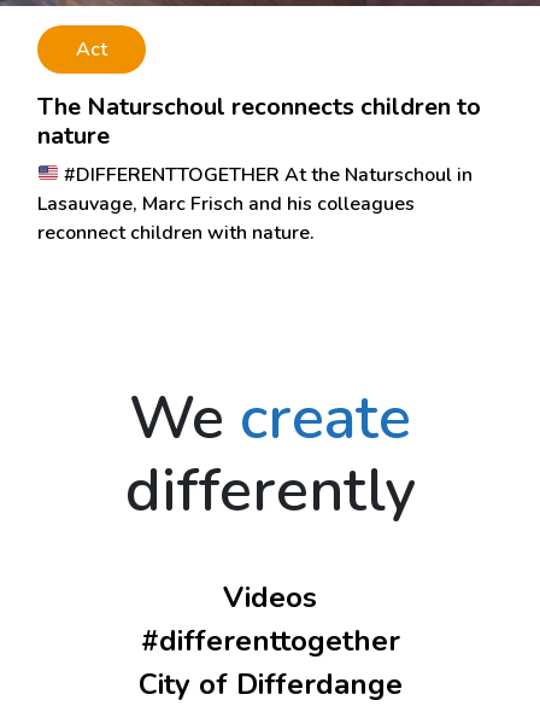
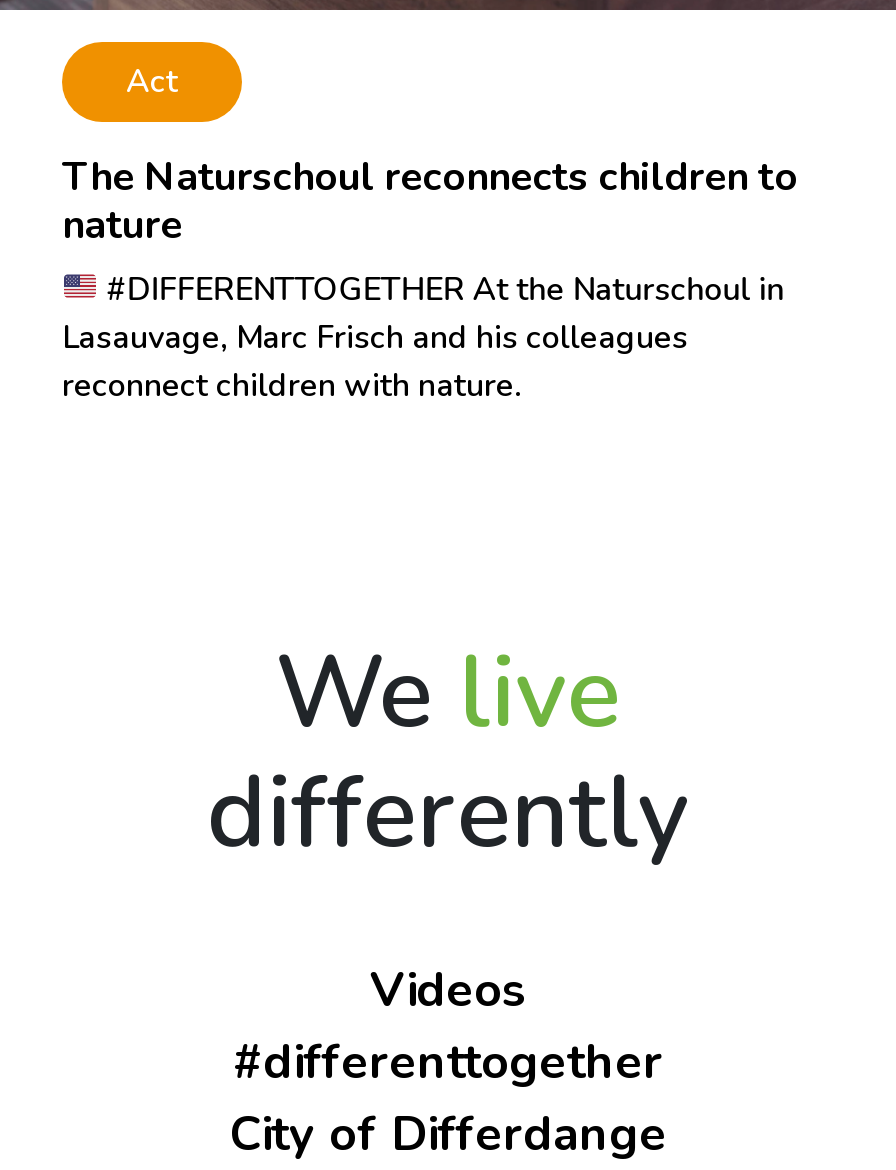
- We create
+ We live
